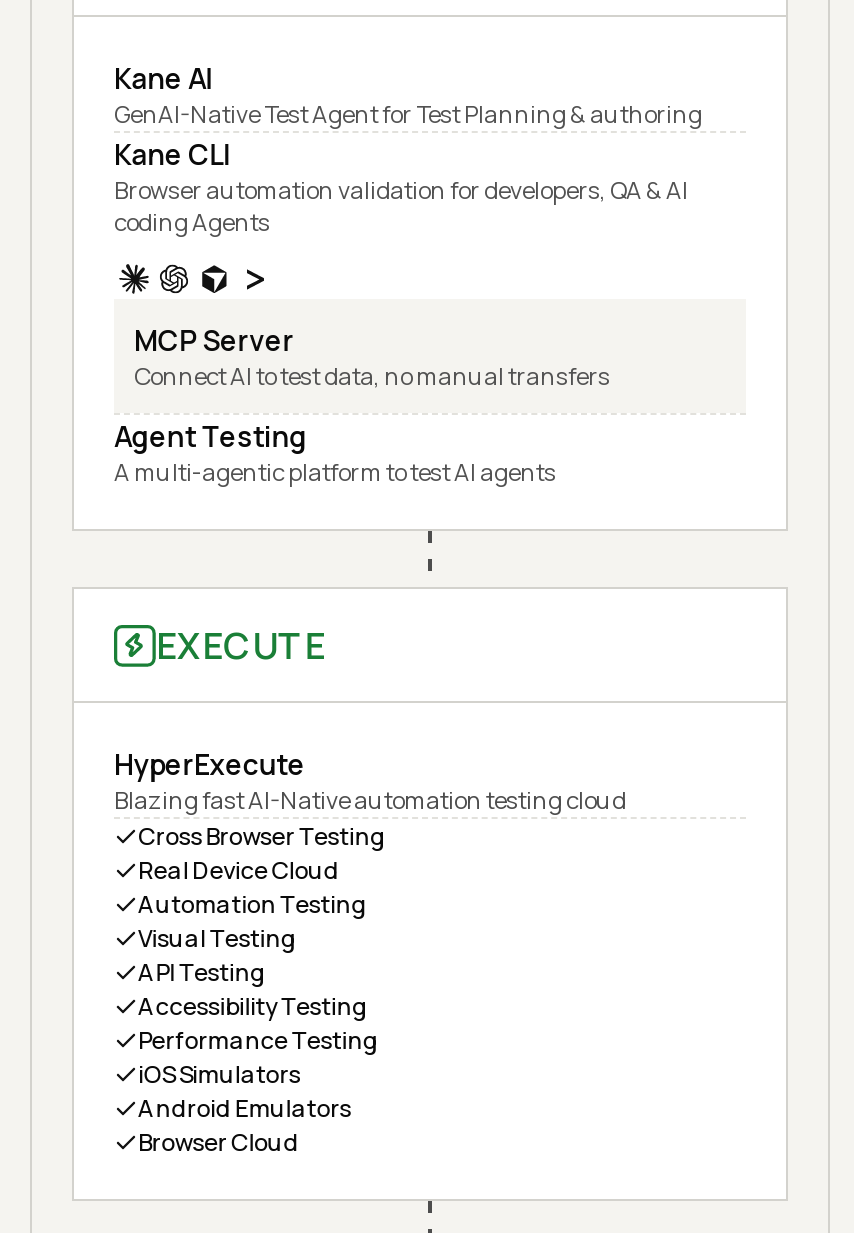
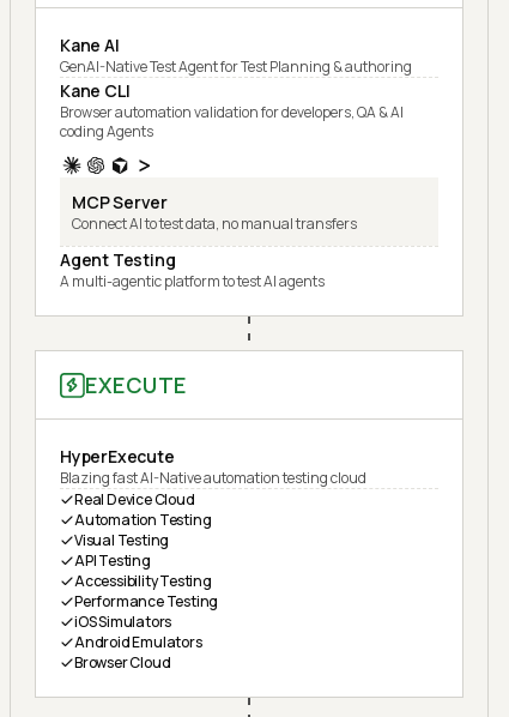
- Cross Browser Testing
